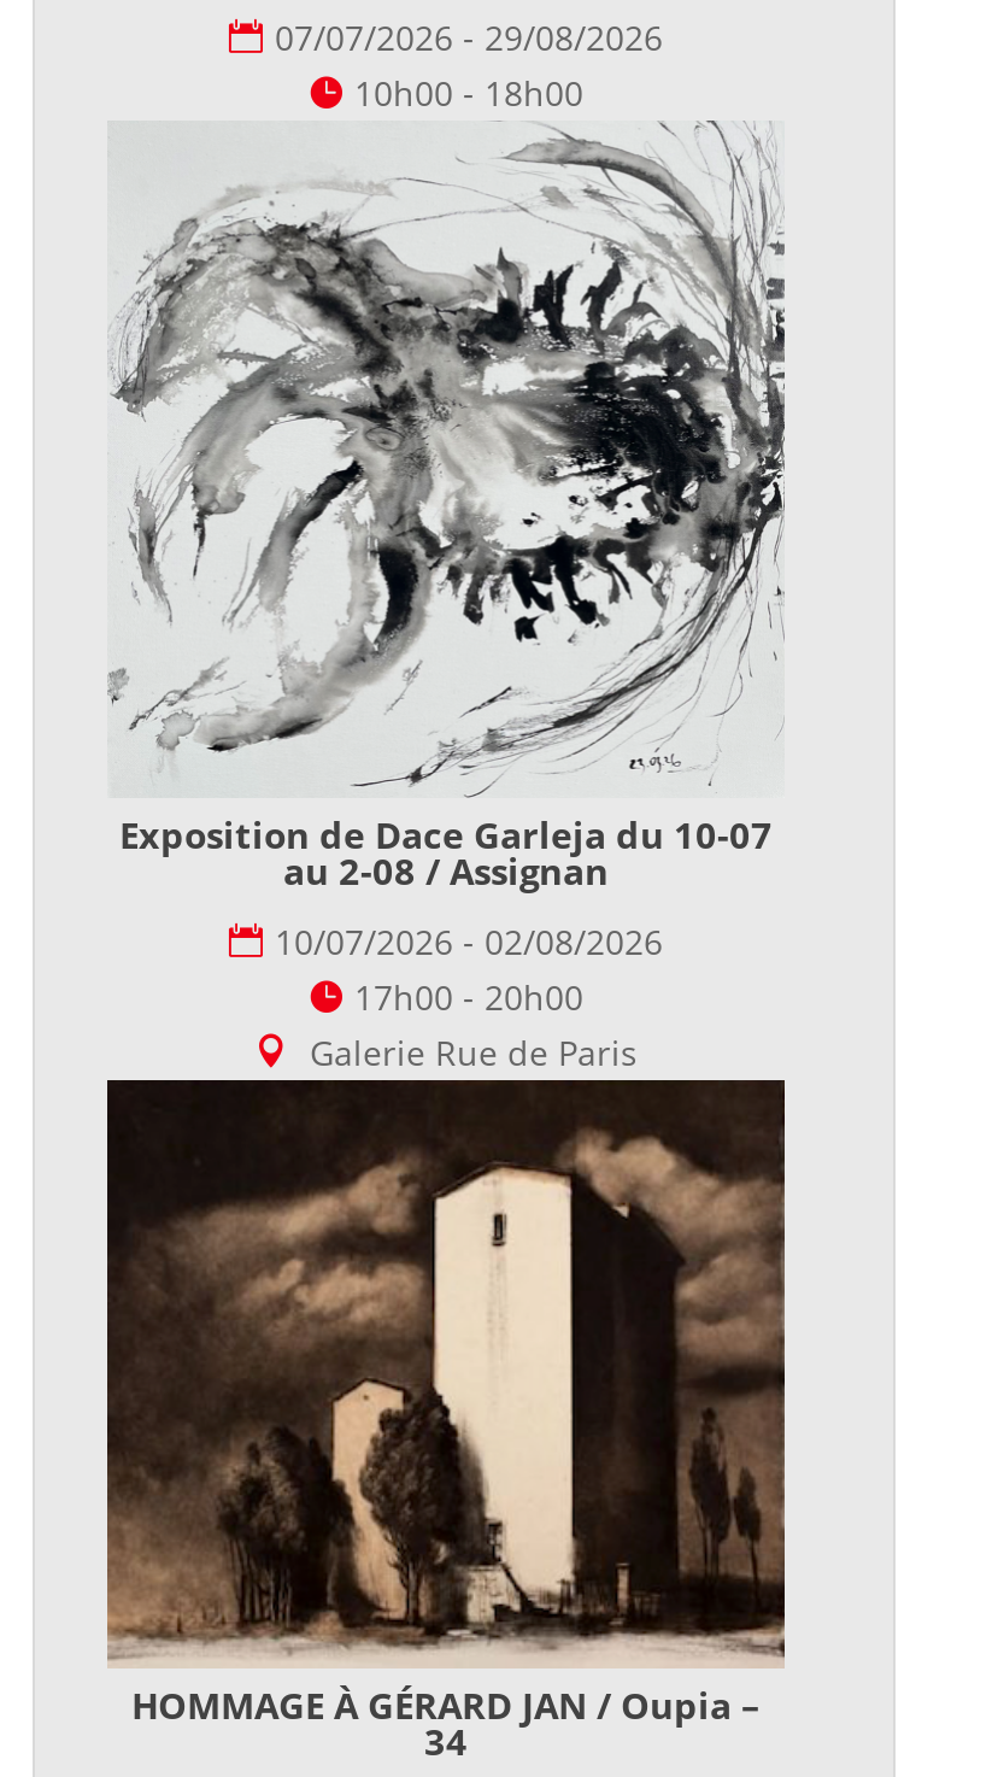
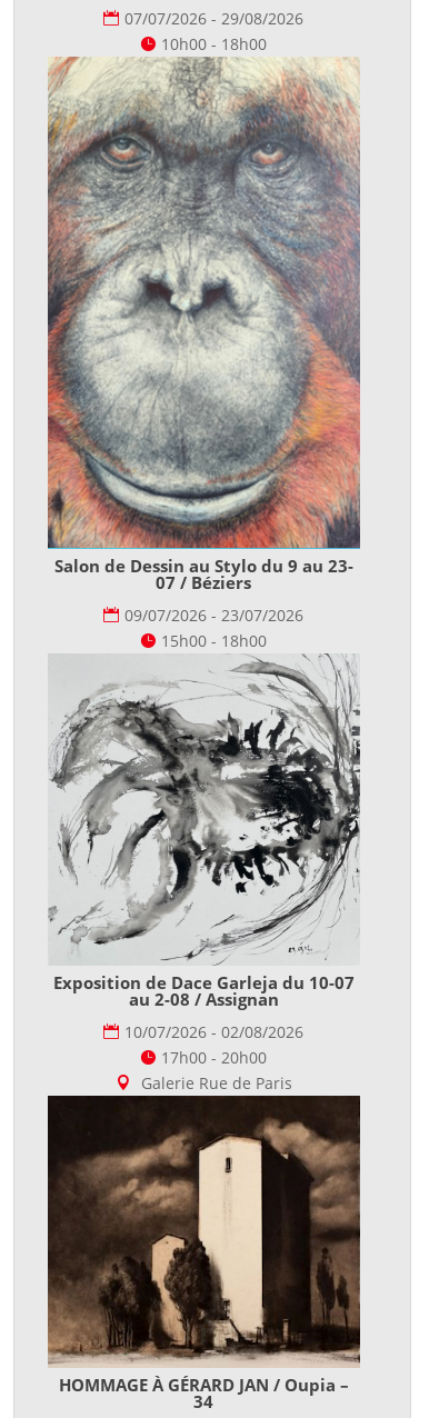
+ [image]
+ Salon de Dessin au Stylo du 9 au 23-
+ 07 / Béziers
+ 09/07/2026 - 23/07/2026
+ 15h00 - 18h00
